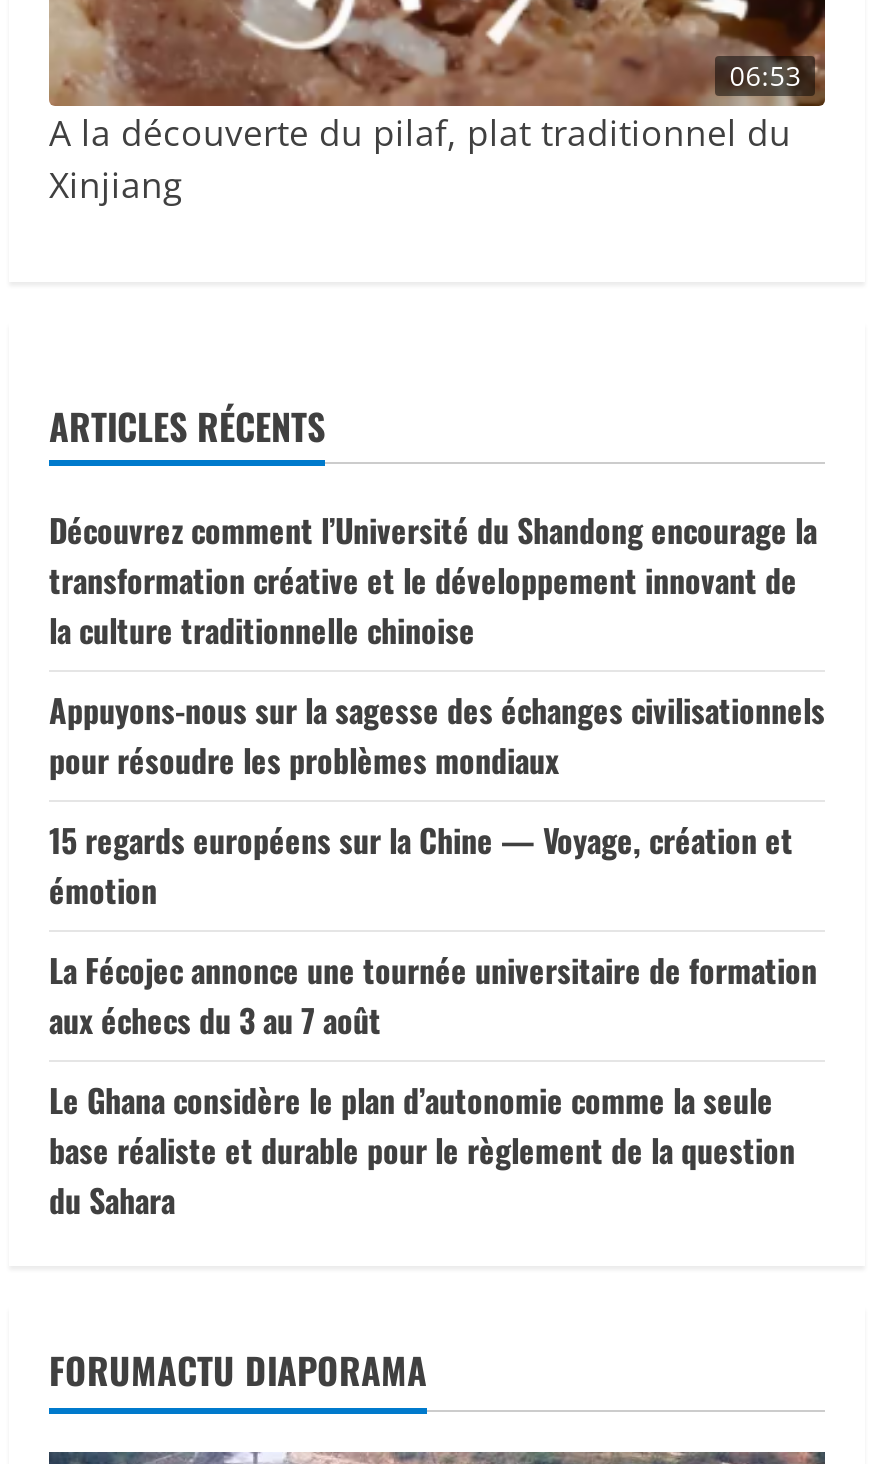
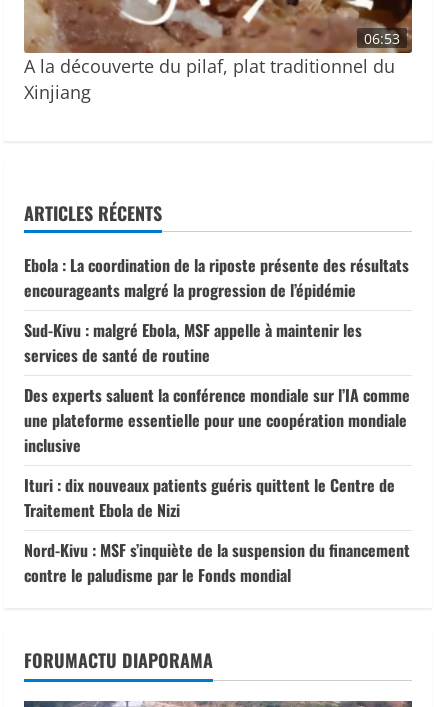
- Découvrez comment l’Université du Shandong encourage la
- transformation créative et le développement innovant de
- la culture traditionnelle chinoise
+ Ebola : La coordination de la riposte présente des résultats
+ encourageants malgré la progression de l’épidémie

- Appuyons-nous sur la sagesse des échanges civilisationnels
- pour résoudre les problèmes mondiaux
+ Sud-Kivu : malgré Ebola, MSF appelle à maintenir les
+ services de santé de routine

- 15 regards européens sur la Chine — Voyage, création et
- émotion
+ Des experts saluent la conférence mondiale sur l’IA comme
+ une plateforme essentielle pour une coopération mondiale
+ inclusive

- La Fécojec annonce une tournée universitaire de formation
- aux échecs du 3 au 7 août
+ Ituri : dix nouveaux patients guéris quittent le Centre de
+ Traitement Ebola de Nizi

- Le Ghana considère le plan d’autonomie comme la seule
- base réaliste et durable pour le règlement de la question
- du Sahara
+ Nord-Kivu : MSF s’inquiète de la suspension du financement
+ contre le paludisme par le Fonds mondial
